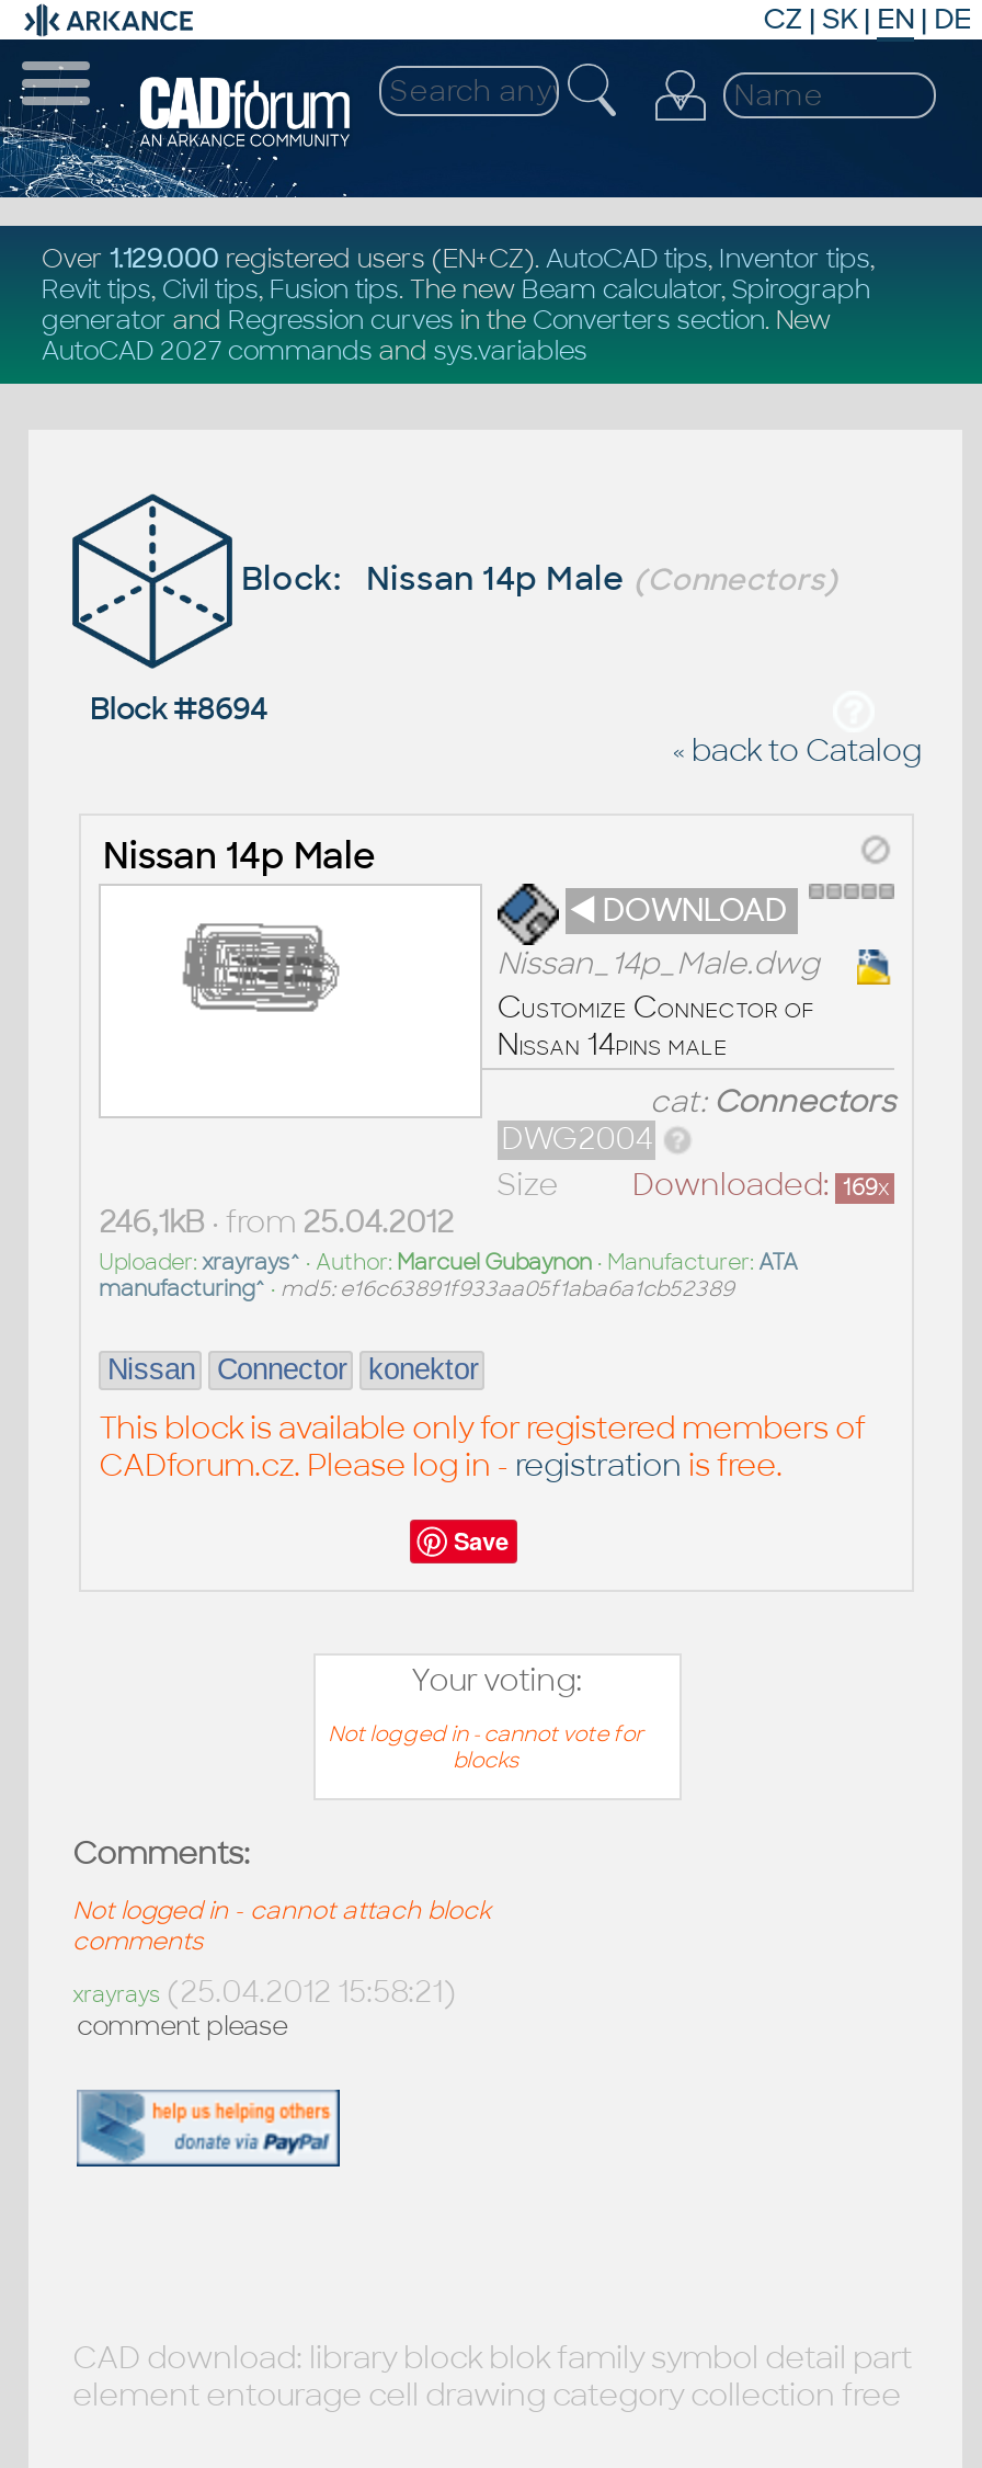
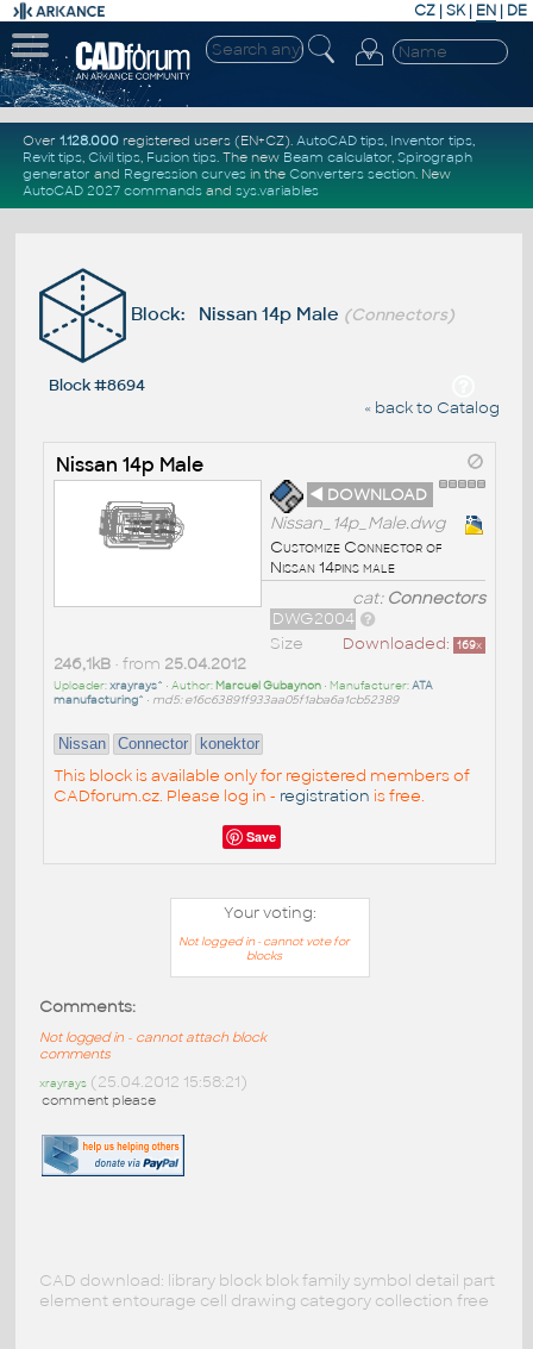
- Over 1.129.000 registered users (EN+CZ). AutoCAD tips, Inventor tips
+ Over 1.128.000 registered users (EN+CZ). AutoCAD tips, Inventor tips
